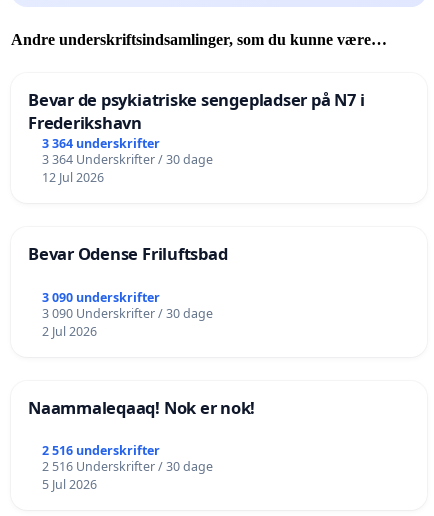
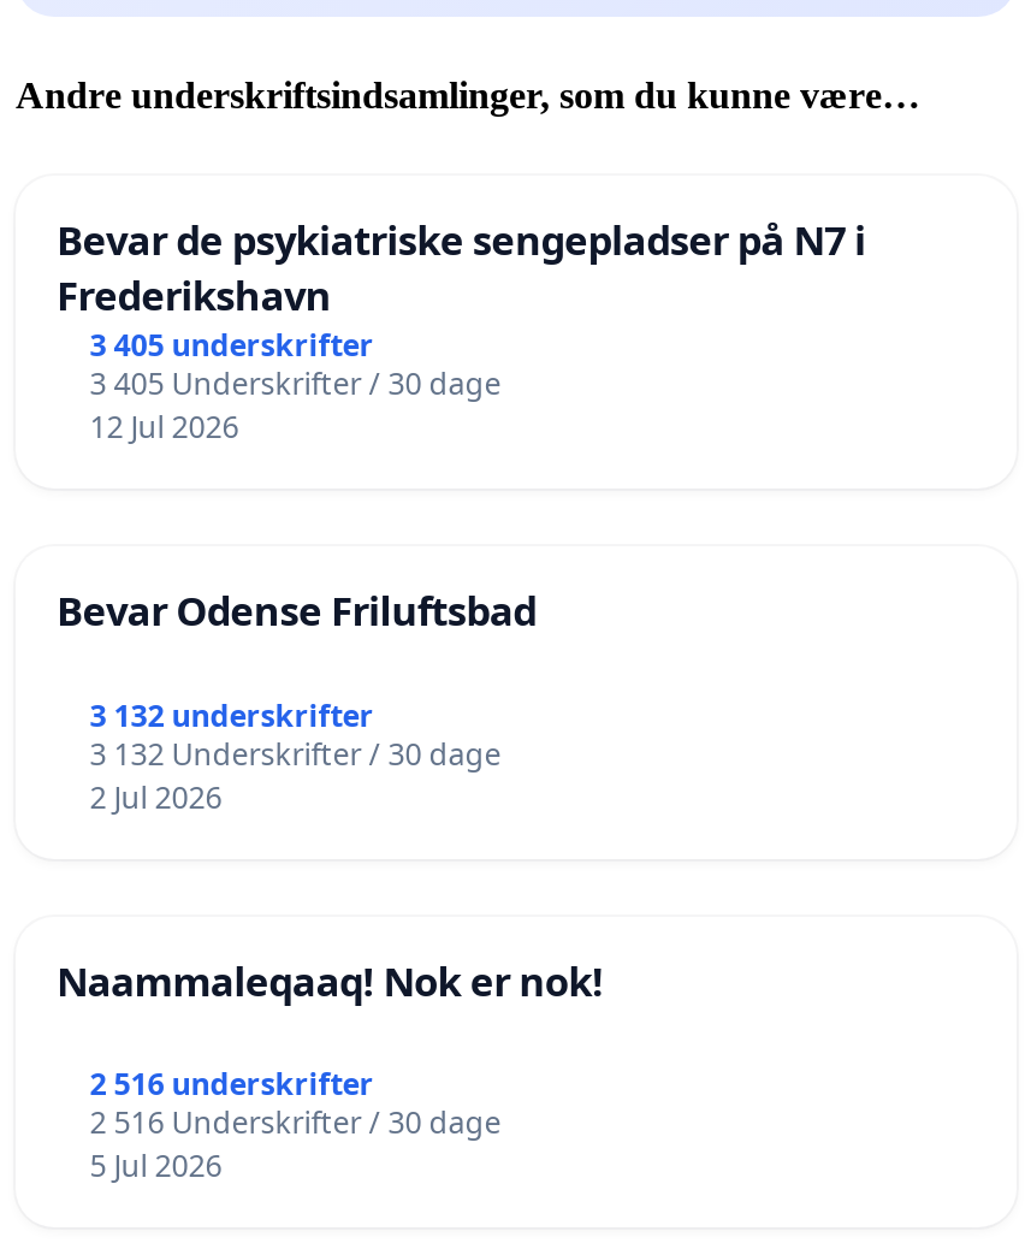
- 3 364 underskrifter
+ 3 405 underskrifter

- 3 364 Underskrifter / 30 dage
+ 3 405 Underskrifter / 30 dage

- 3 090 underskrifter
+ 3 132 underskrifter

- 3 090 Underskrifter / 30 dage
+ 3 132 Underskrifter / 30 dage
